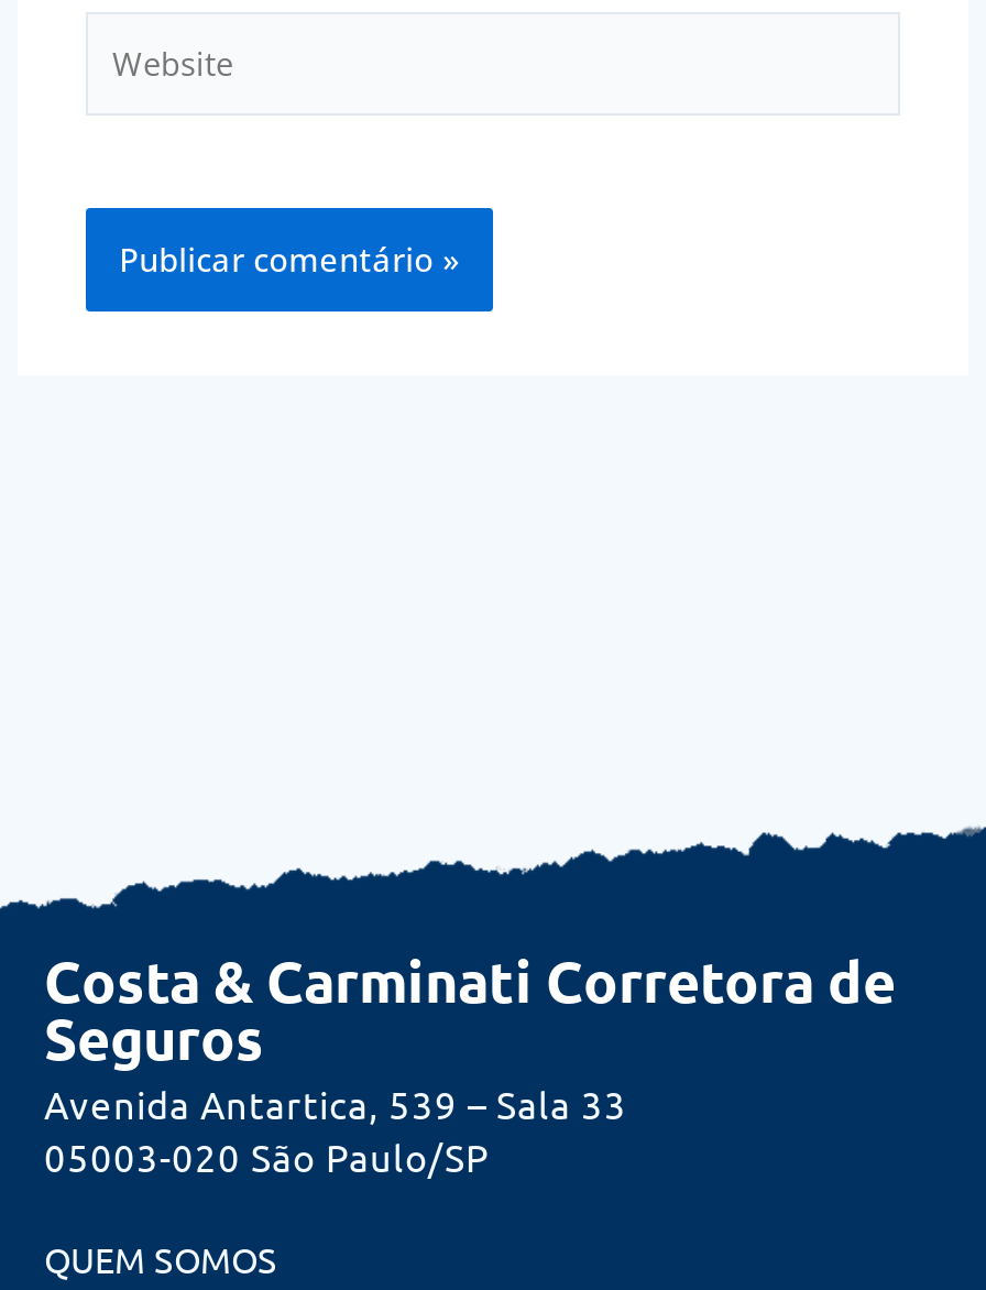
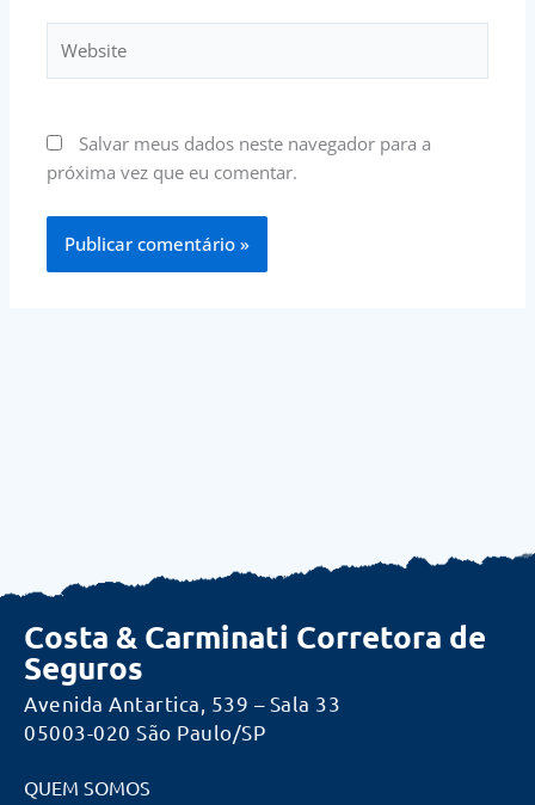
+ Salvar meus dados neste navegador para a
+ próxima vez que eu comentar.
